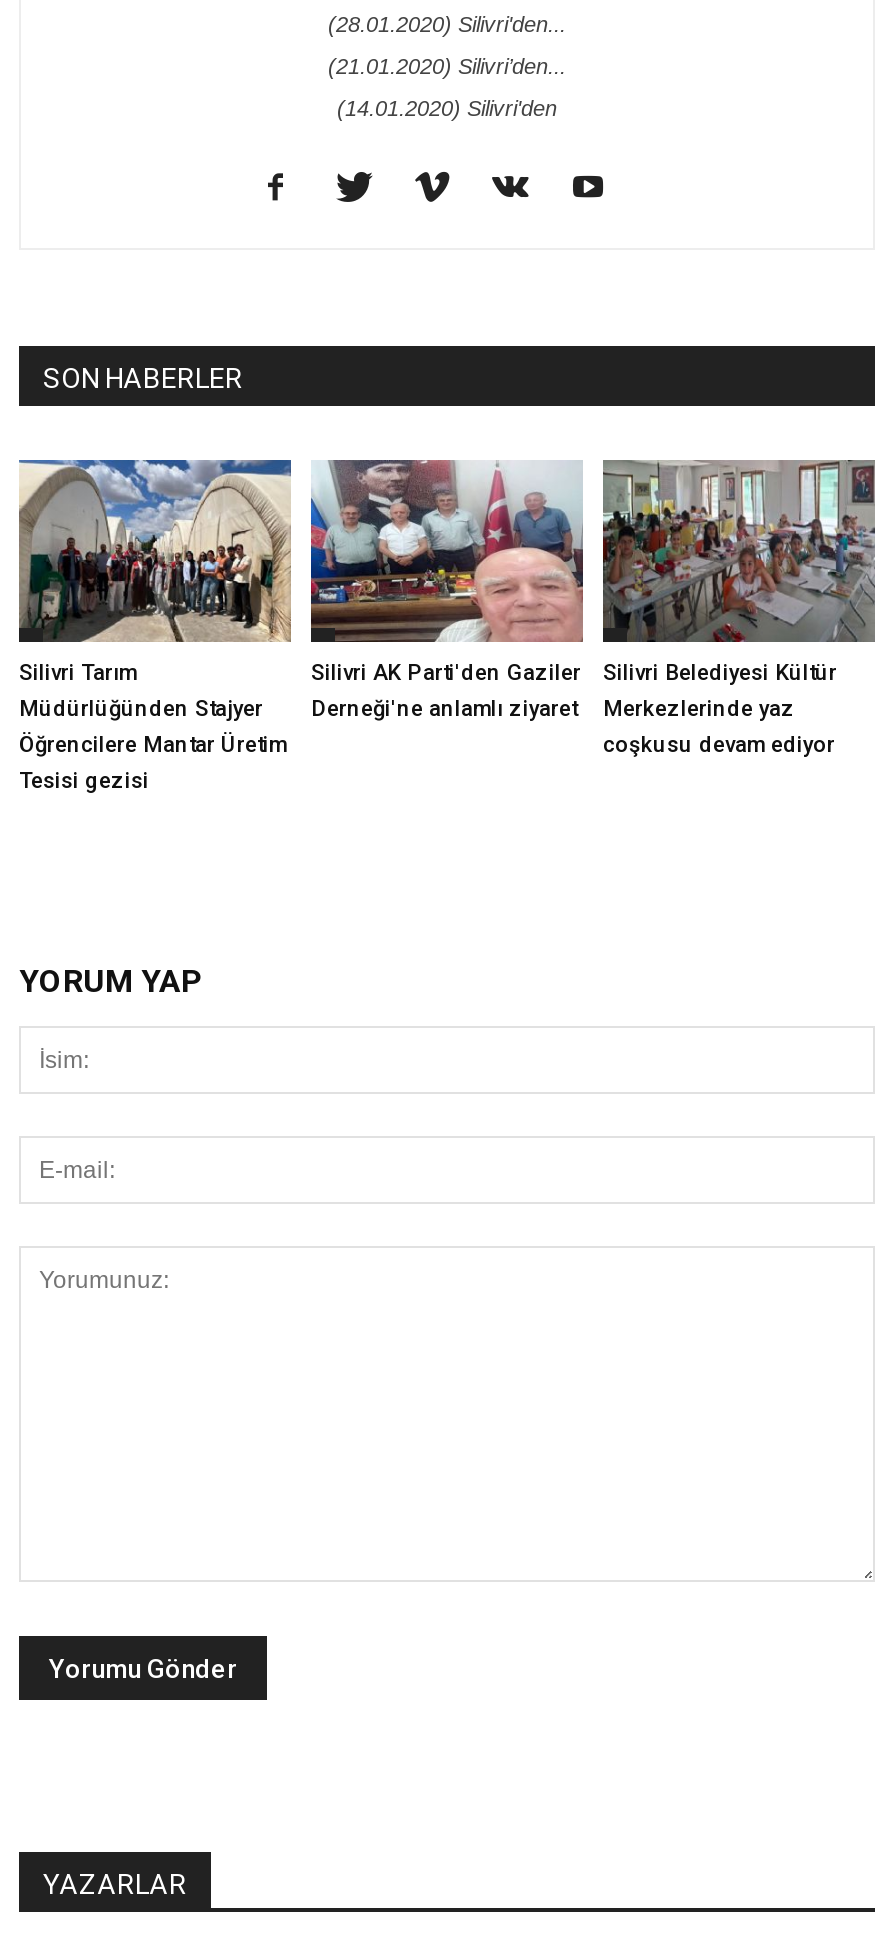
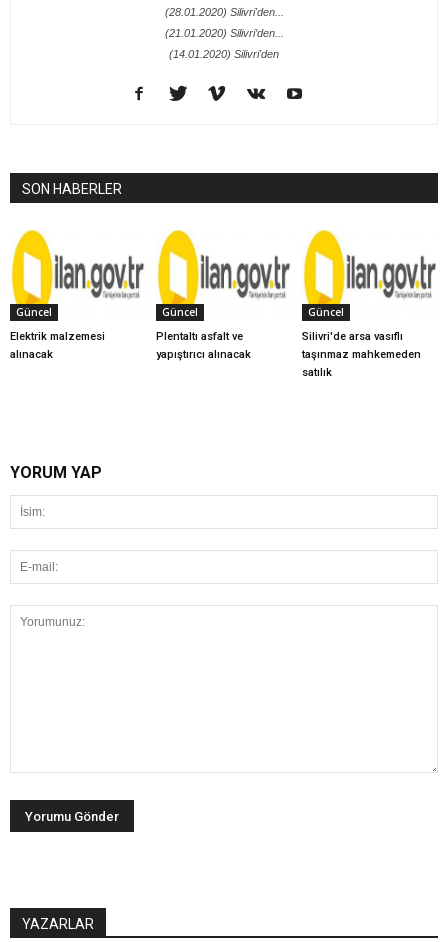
- [image]
- Silivri Tarım
- Müdürlüğünden Stajyer
- Öğrencilere Mantar Üretim
- Tesisi gezisi
+ [image]
+ Güncel
+ Elektrik malzemesi
+ alınacak

- [image]
- Silivri AK Parti'den Gaziler
- Derneği'ne anlamlı ziyaret
+ [image]
+ Güncel
+ Plentaltı asfalt ve
+ yapıştırıcı alınacak

- [image]
- Silivri Belediyesi Kültür
- Merkezlerinde yaz
- coşkusu devam ediyor
+ [image]
+ Güncel
+ Silivri'de arsa vasıflı
+ taşınmaz mahkemeden
+ satılık
